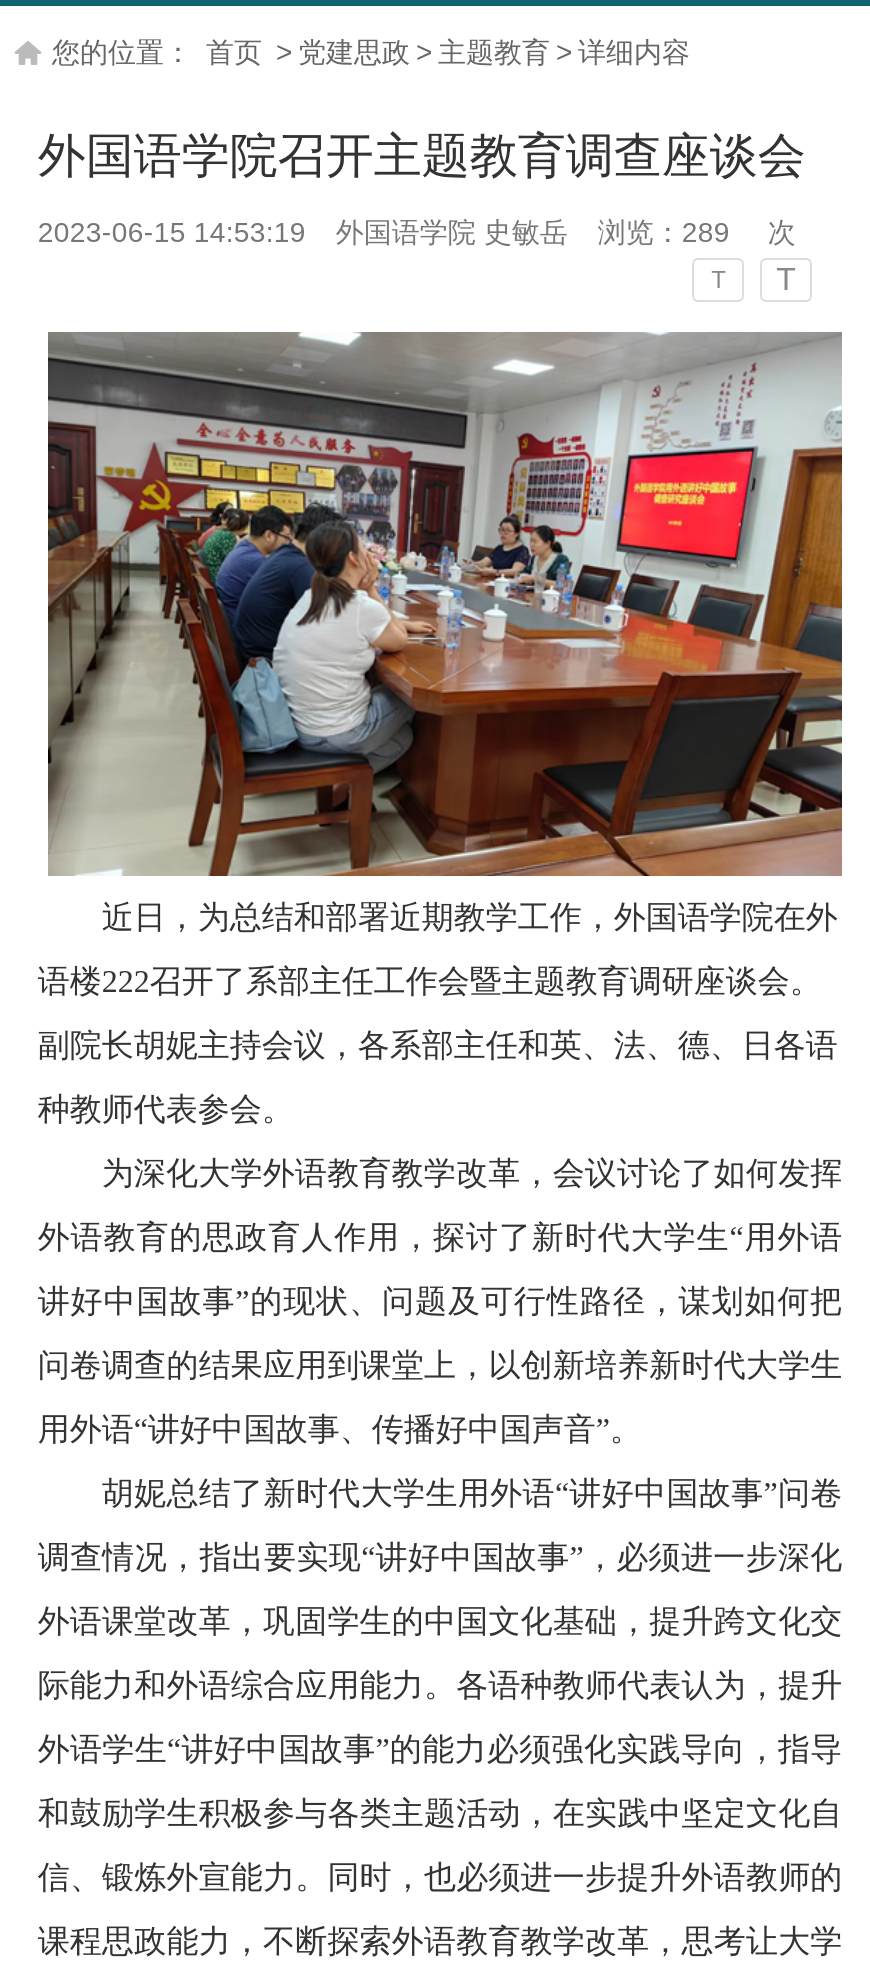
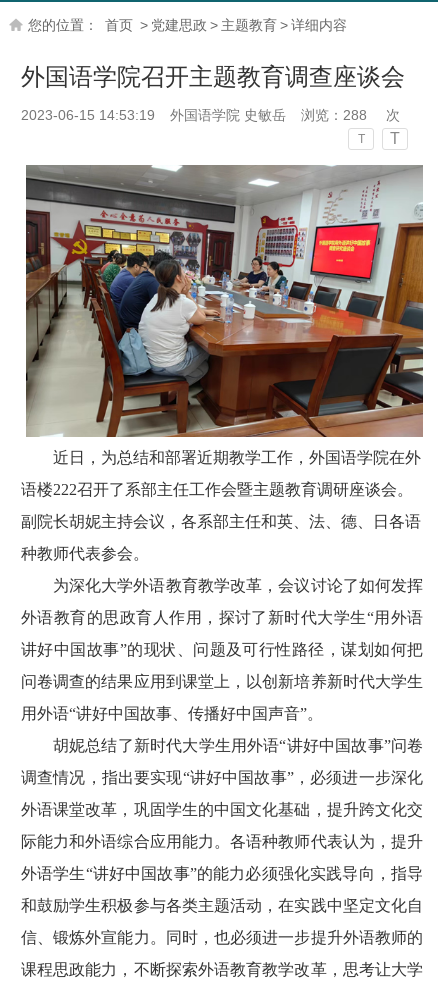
- 2023-06-15 14:53:19 外国语学院 史敏岳 浏览：289 次
+ 2023-06-15 14:53:19 外国语学院 史敏岳 浏览：288 次
